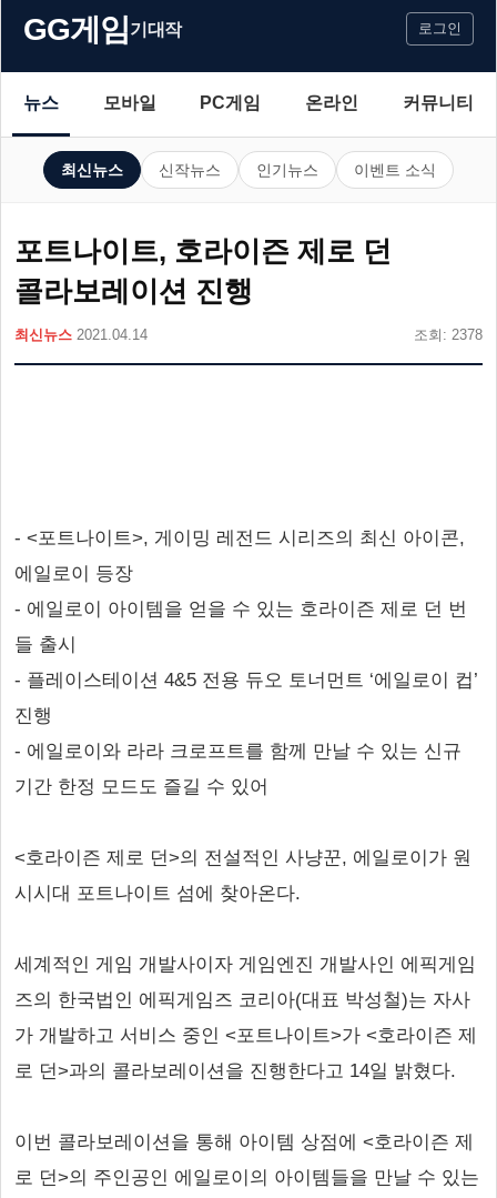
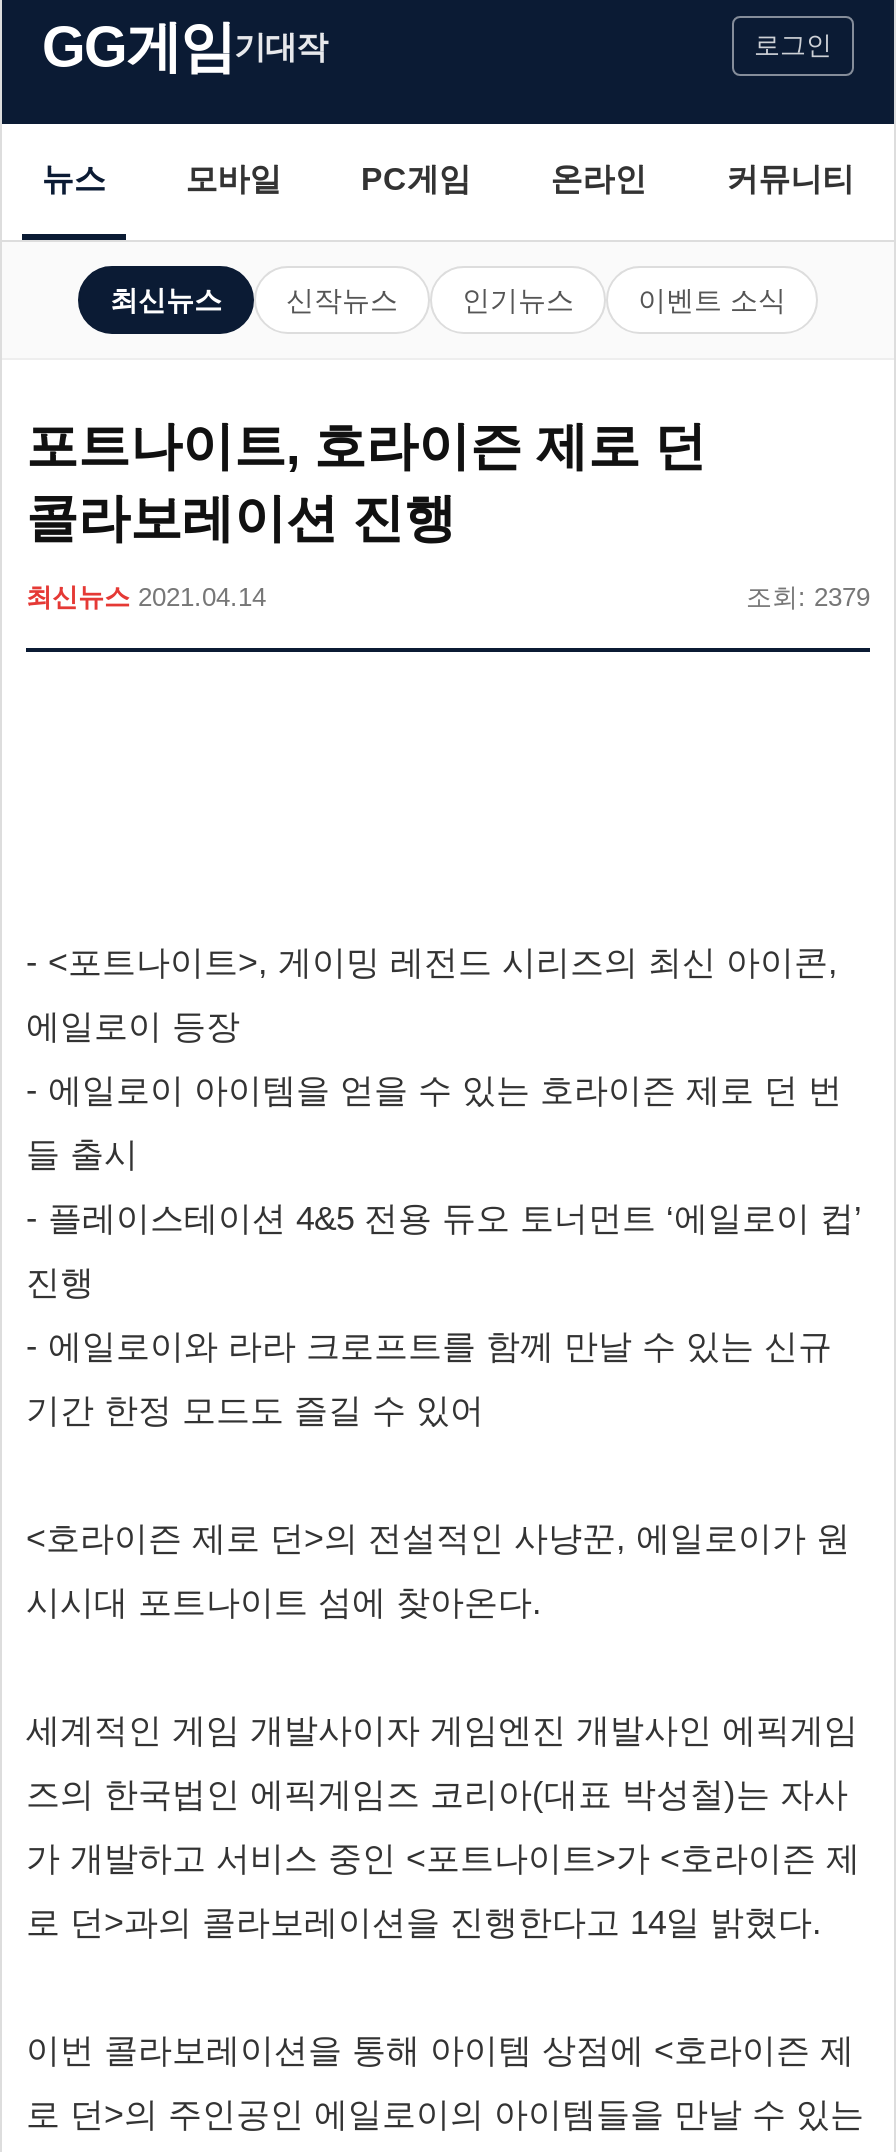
- 조회: 2378
+ 조회: 2379
